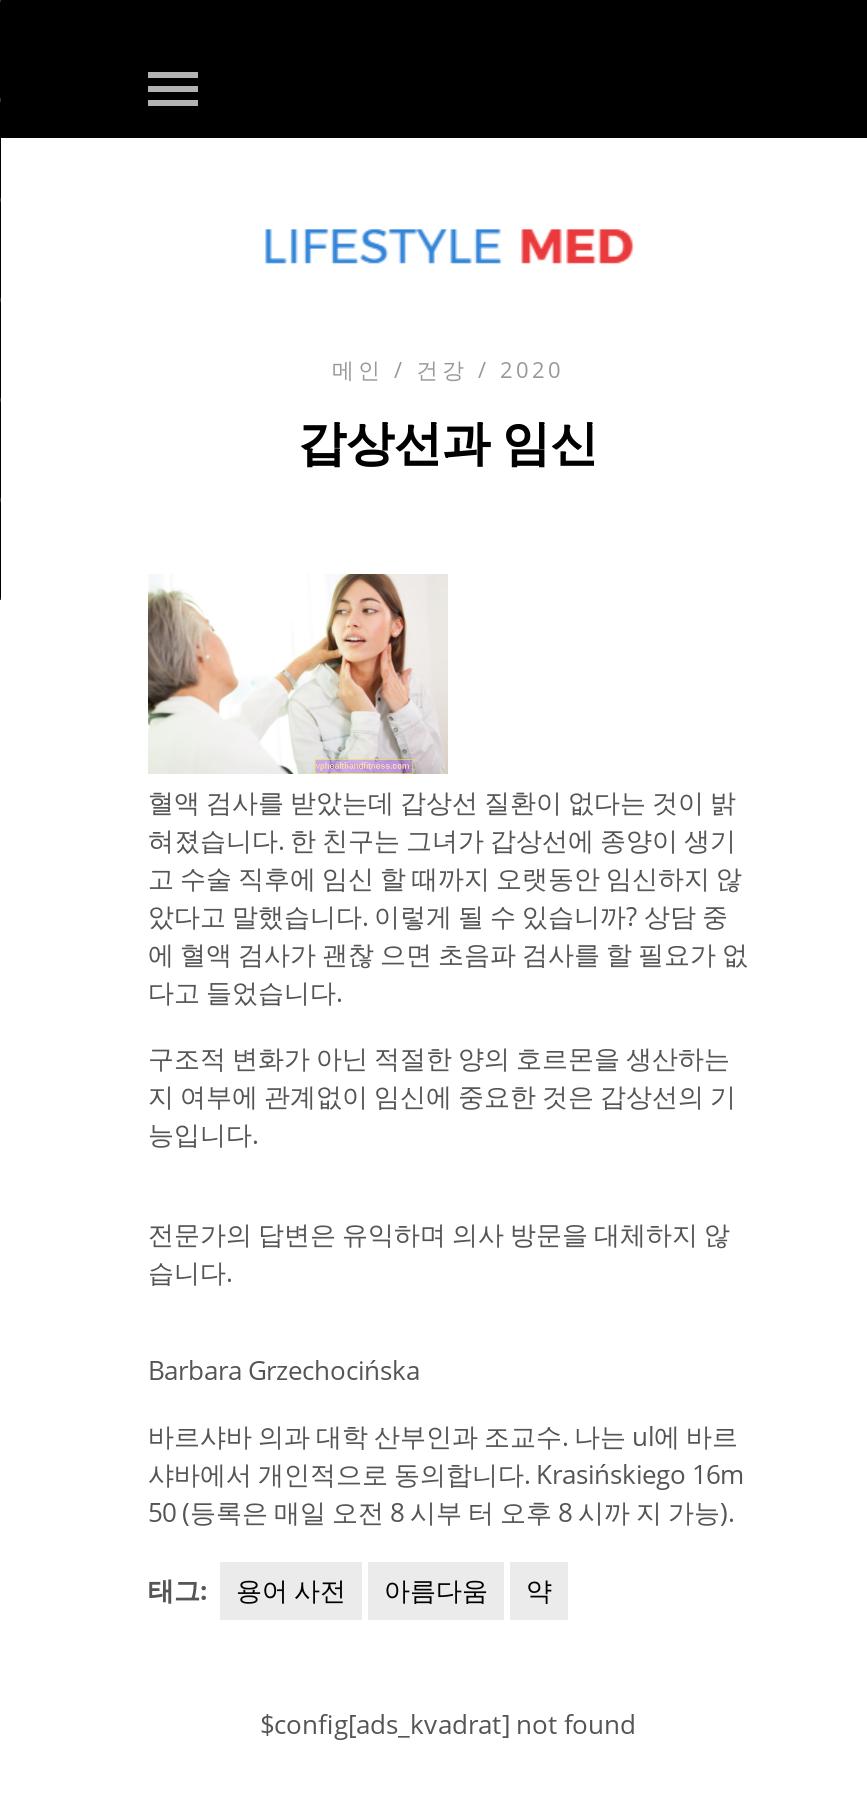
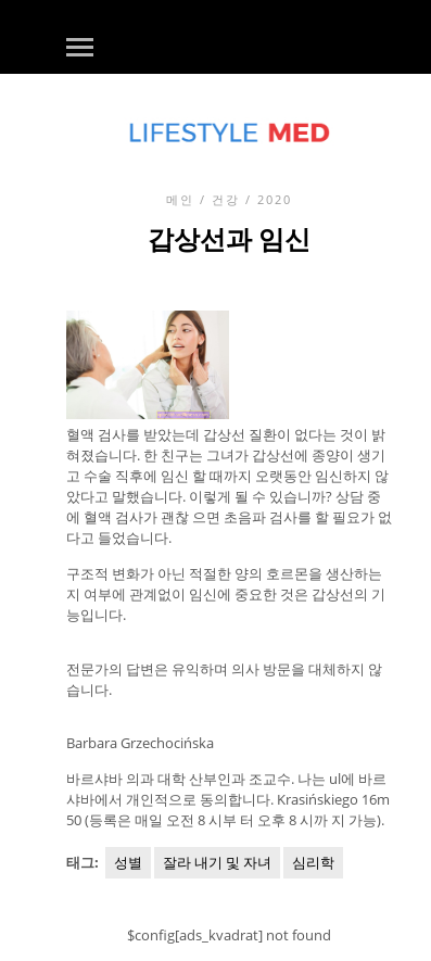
- 용어 사전
- 아름다움
- 약
+ 성별
+ 잘라 내기 및 자녀
+ 심리학
